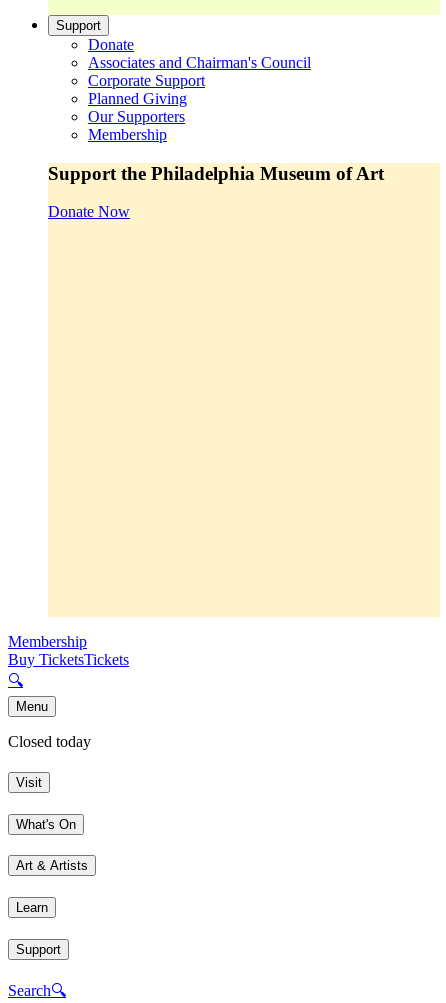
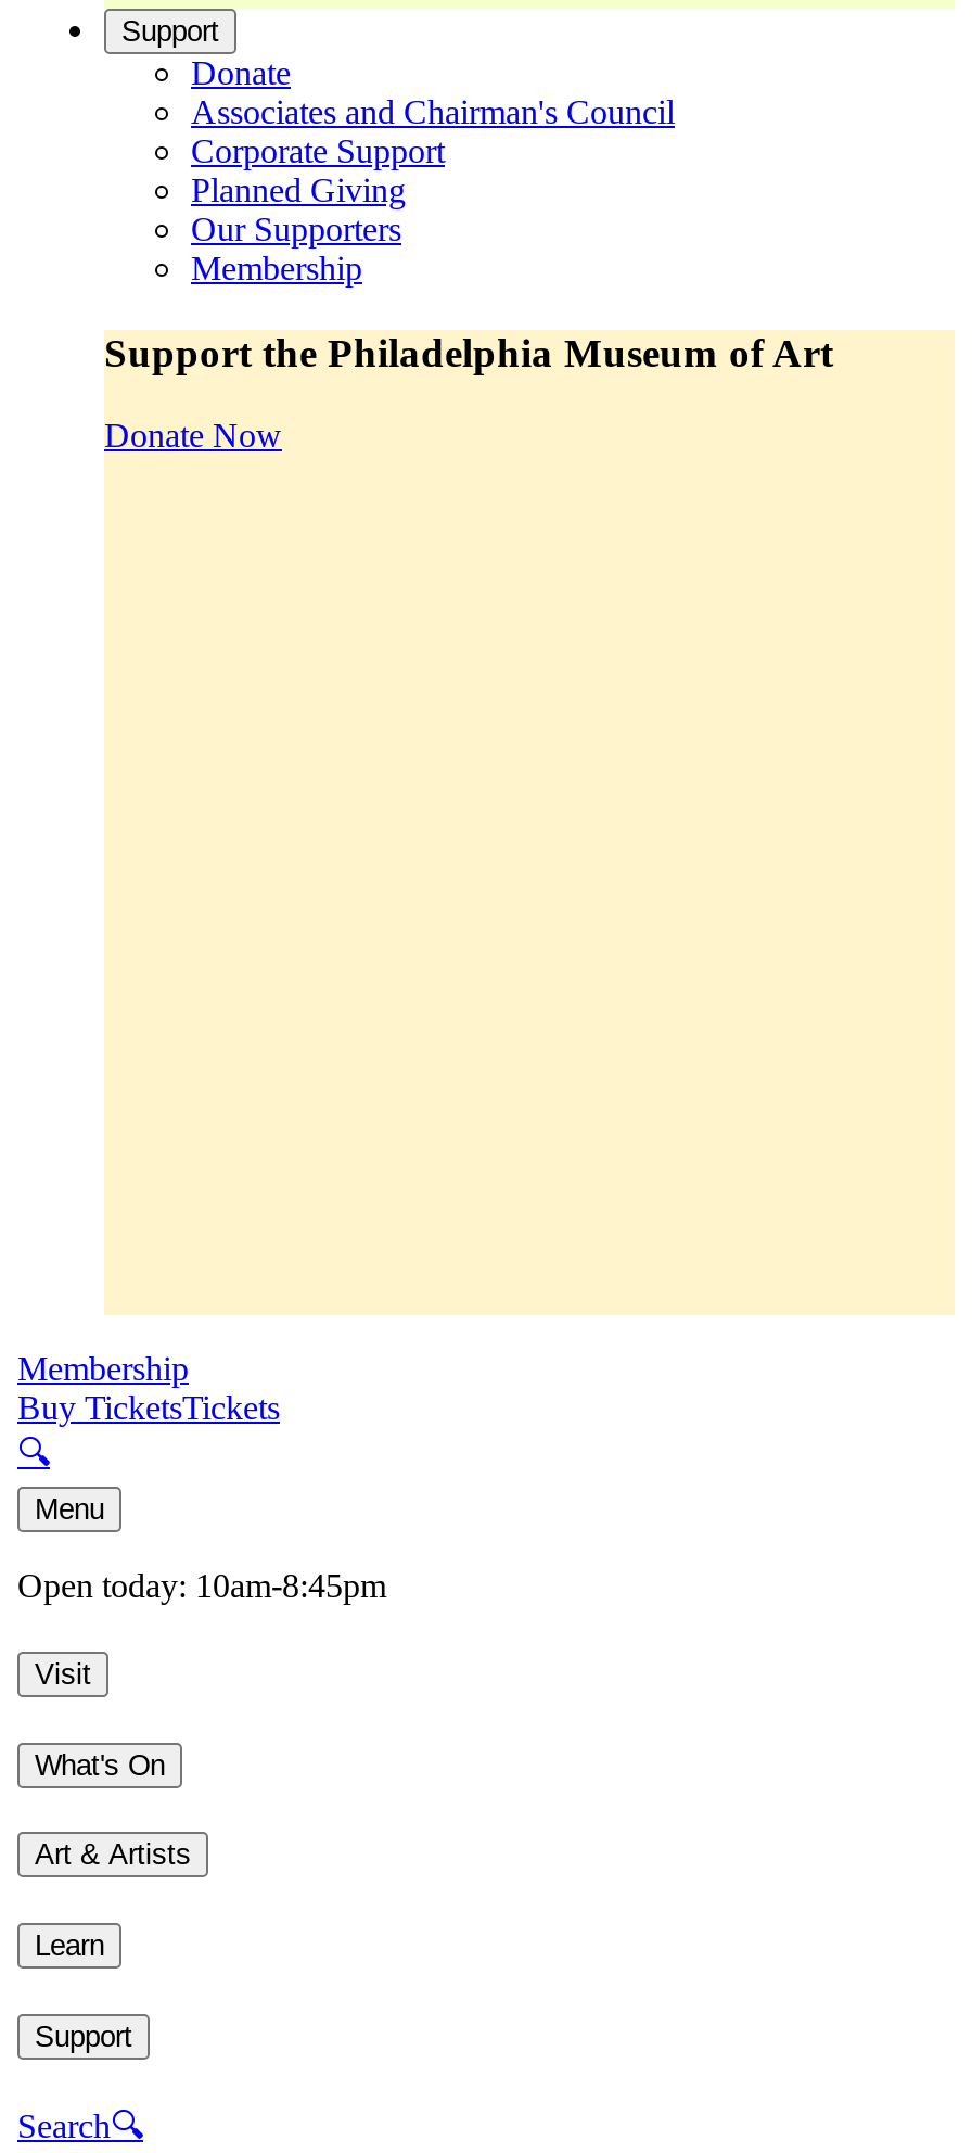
- Closed today
+ Open today: 10am-8:45pm
